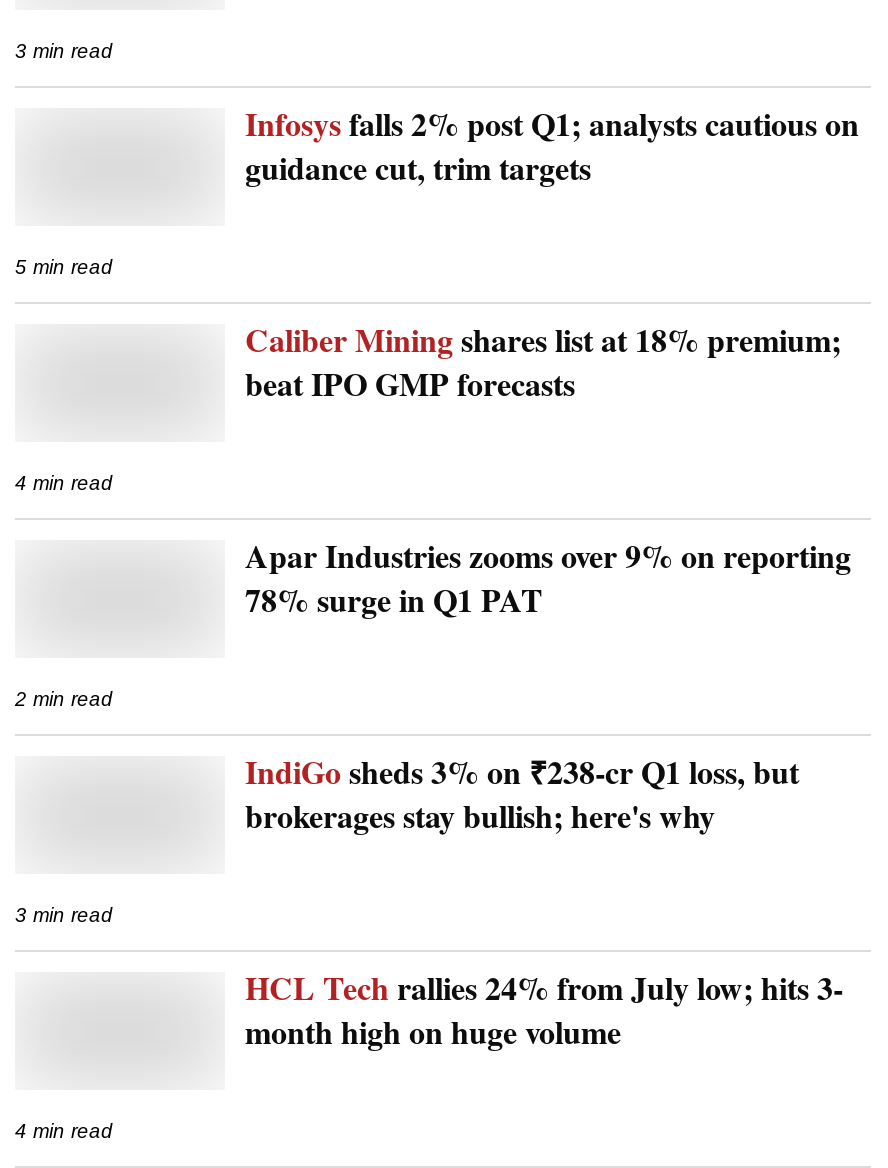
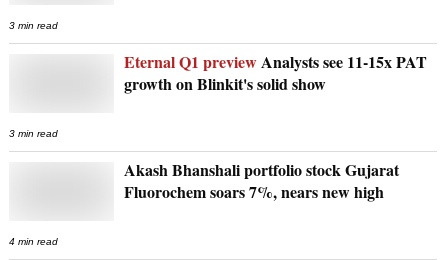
- Infosys falls 2% post Q1; analysts cautious on
- guidance cut, trim targets
- 5 min read
- Caliber Mining shares list at 18% premium;
- beat IPO GMP forecasts
- 4 min read
- Apar Industries zooms over 9% on reporting
- 78% surge in Q1 PAT
- 2 min read
- IndiGo sheds 3% on ₹238-cr Q1 loss, but
- brokerages stay bullish; here's why
+ Eternal Q1 preview Analysts see 11-15x PAT
+ growth on Blinkit's solid show

- HCL Tech rallies 24% from July low; hits 3-
- month high on huge volume
+ Akash Bhanshali portfolio stock Gujarat
+ Fluorochem soars 7%, nears new high
